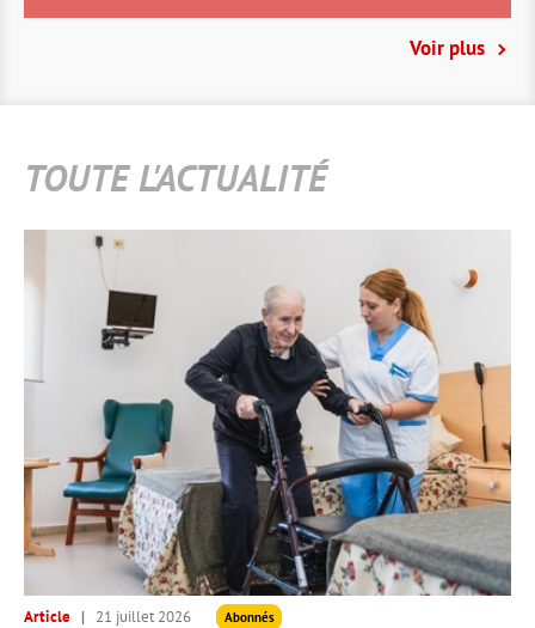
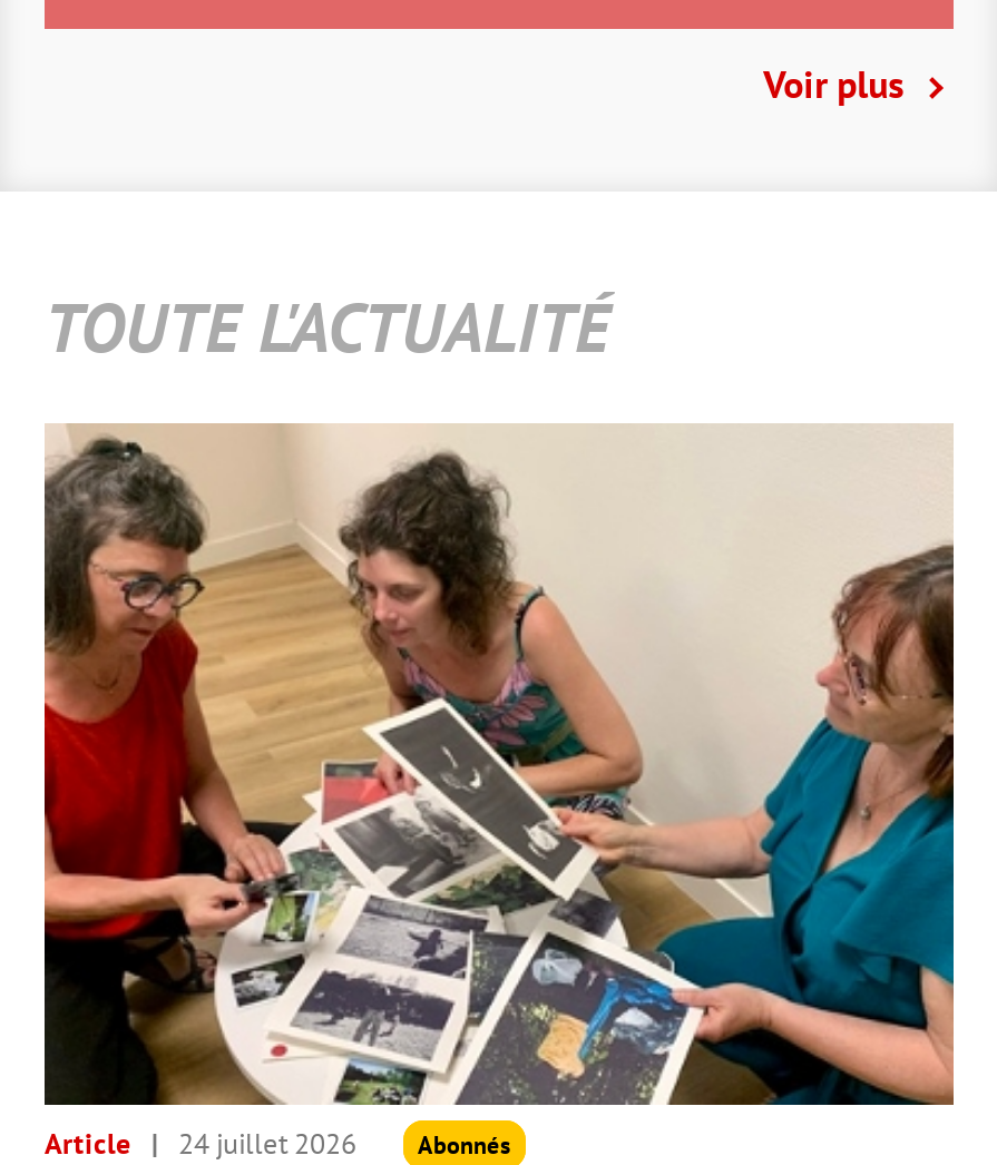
- [image]
- Article 21 juillet 2026 Abonnés
+ [image]
+ Article 24 juillet 2026 Abonnés
